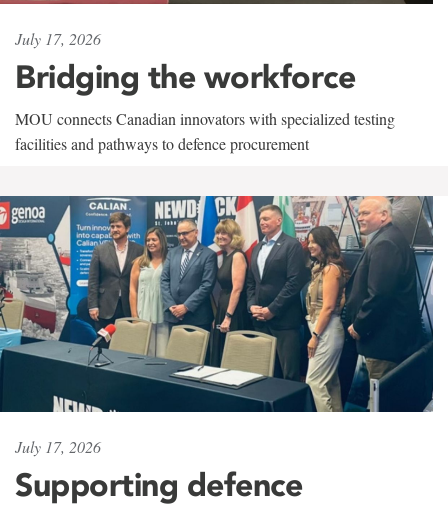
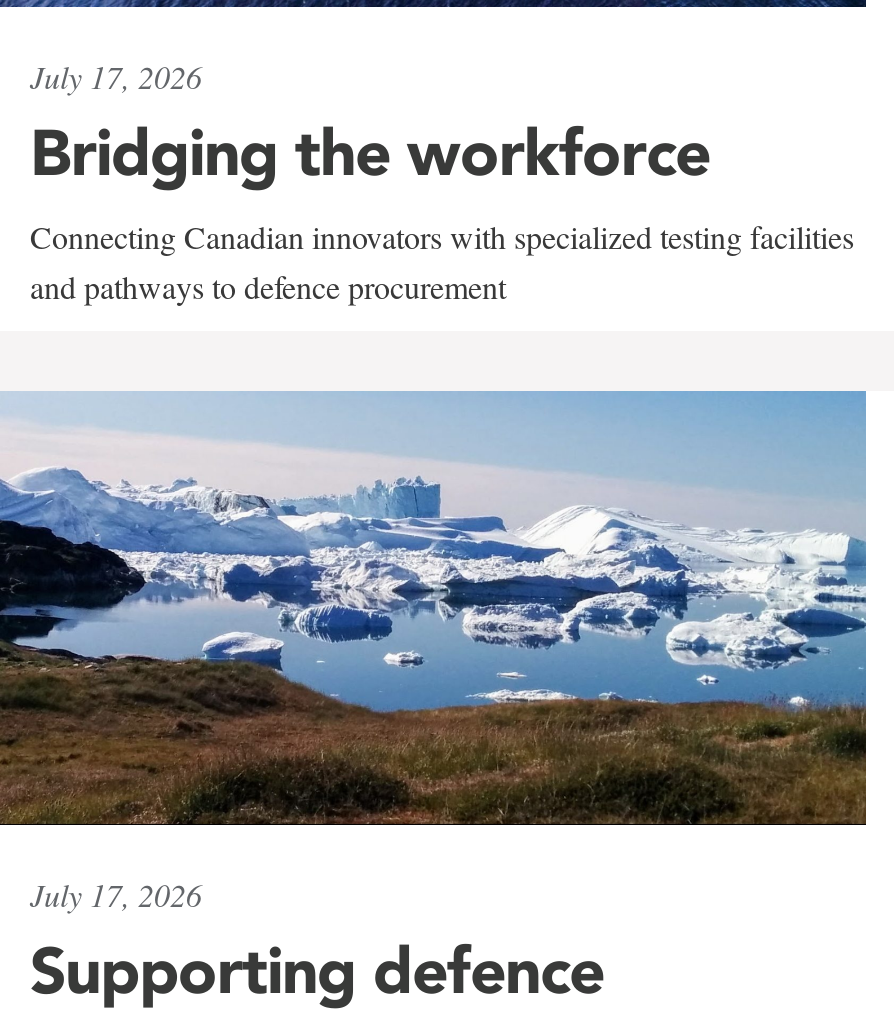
- MOU connects Canadian innovators with specialized testing
- facilities and pathways to defence procurement
+ Connecting Canadian innovators with specialized testing facilities
+ and pathways to defence procurement

- [image]
+ [image]
